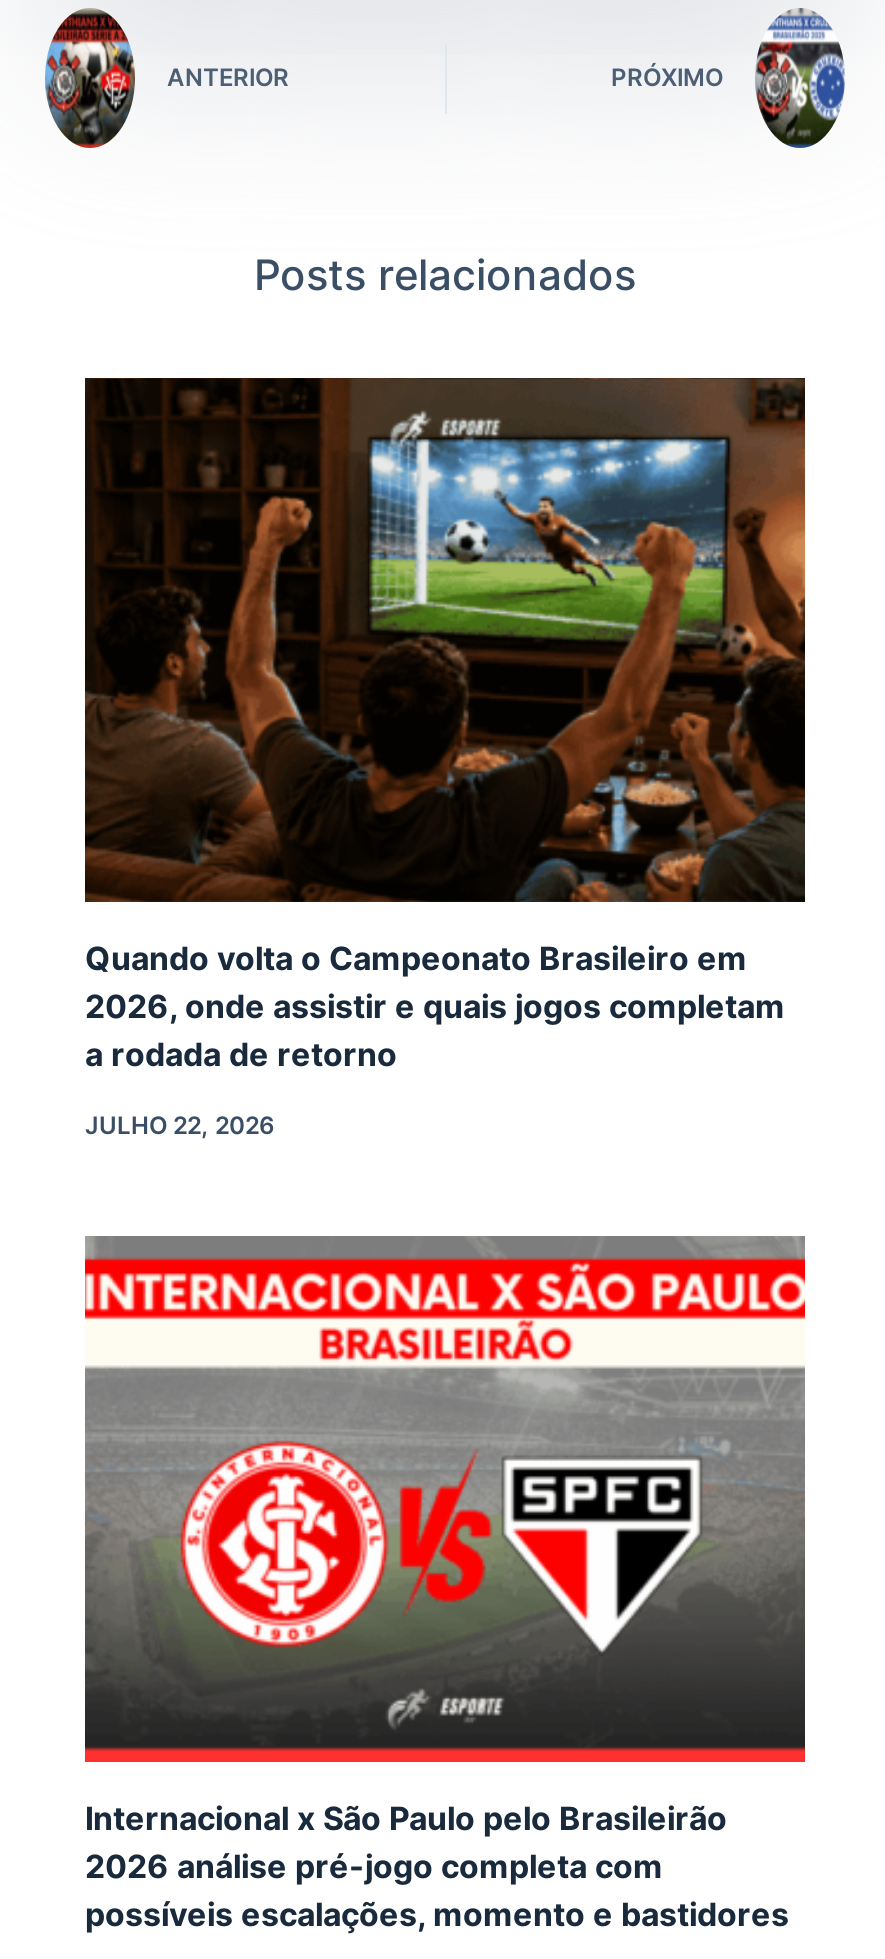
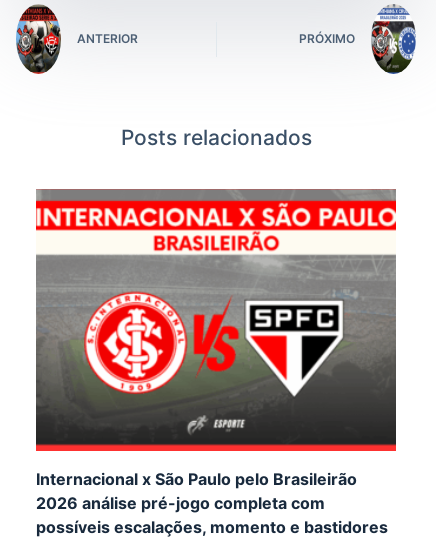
- [image]
- Quando volta o Campeonato Brasileiro em
- 2026, onde assistir e quais jogos completam
- a rodada de retorno
- JULHO 22, 2026
